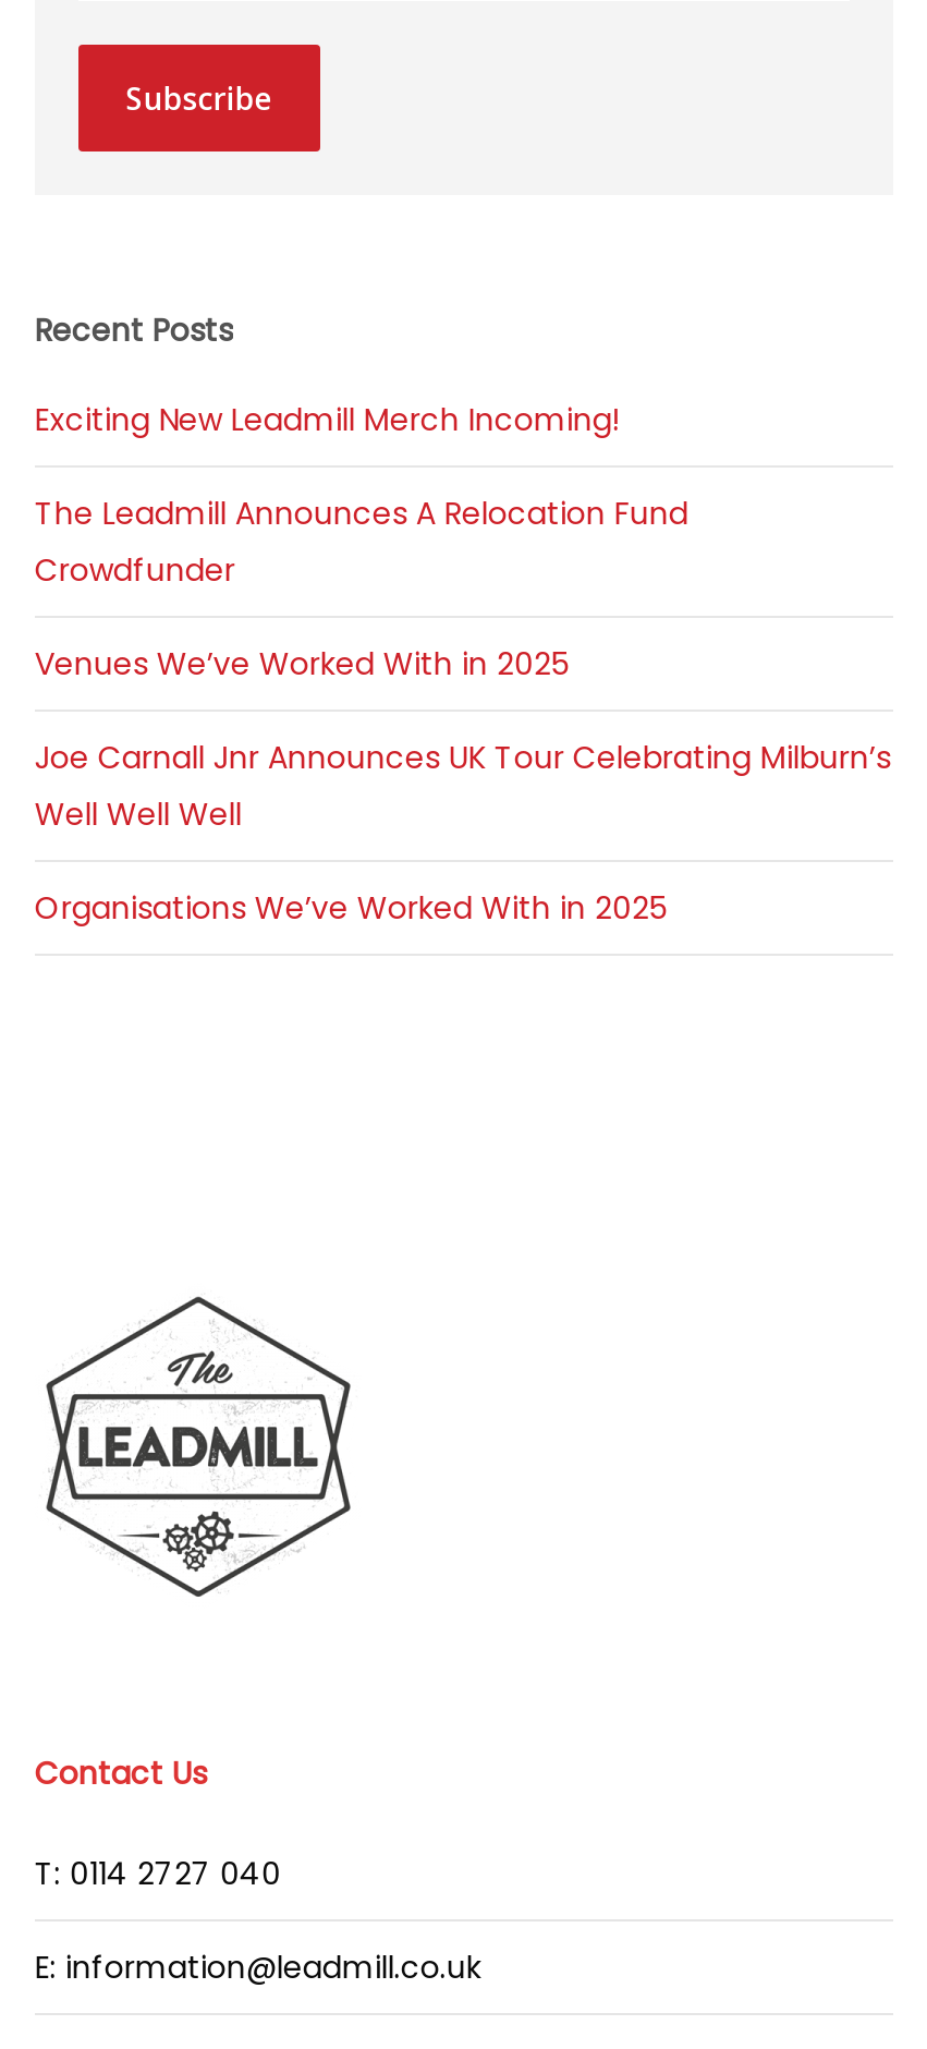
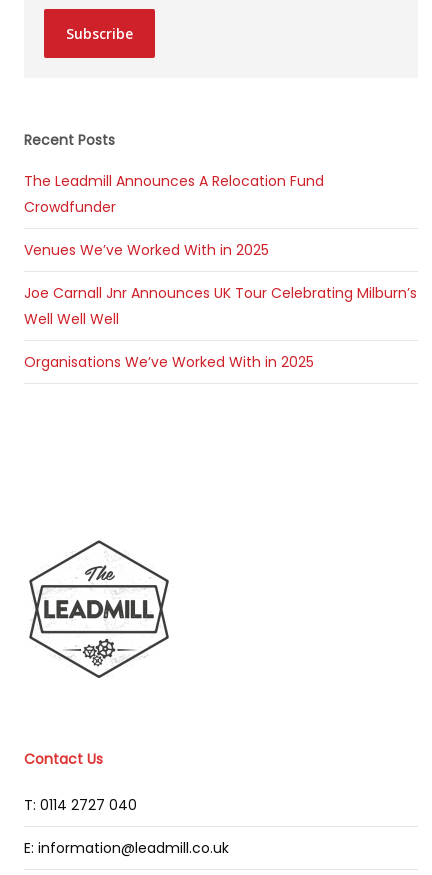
- Exciting New Leadmill Merch Incoming!
